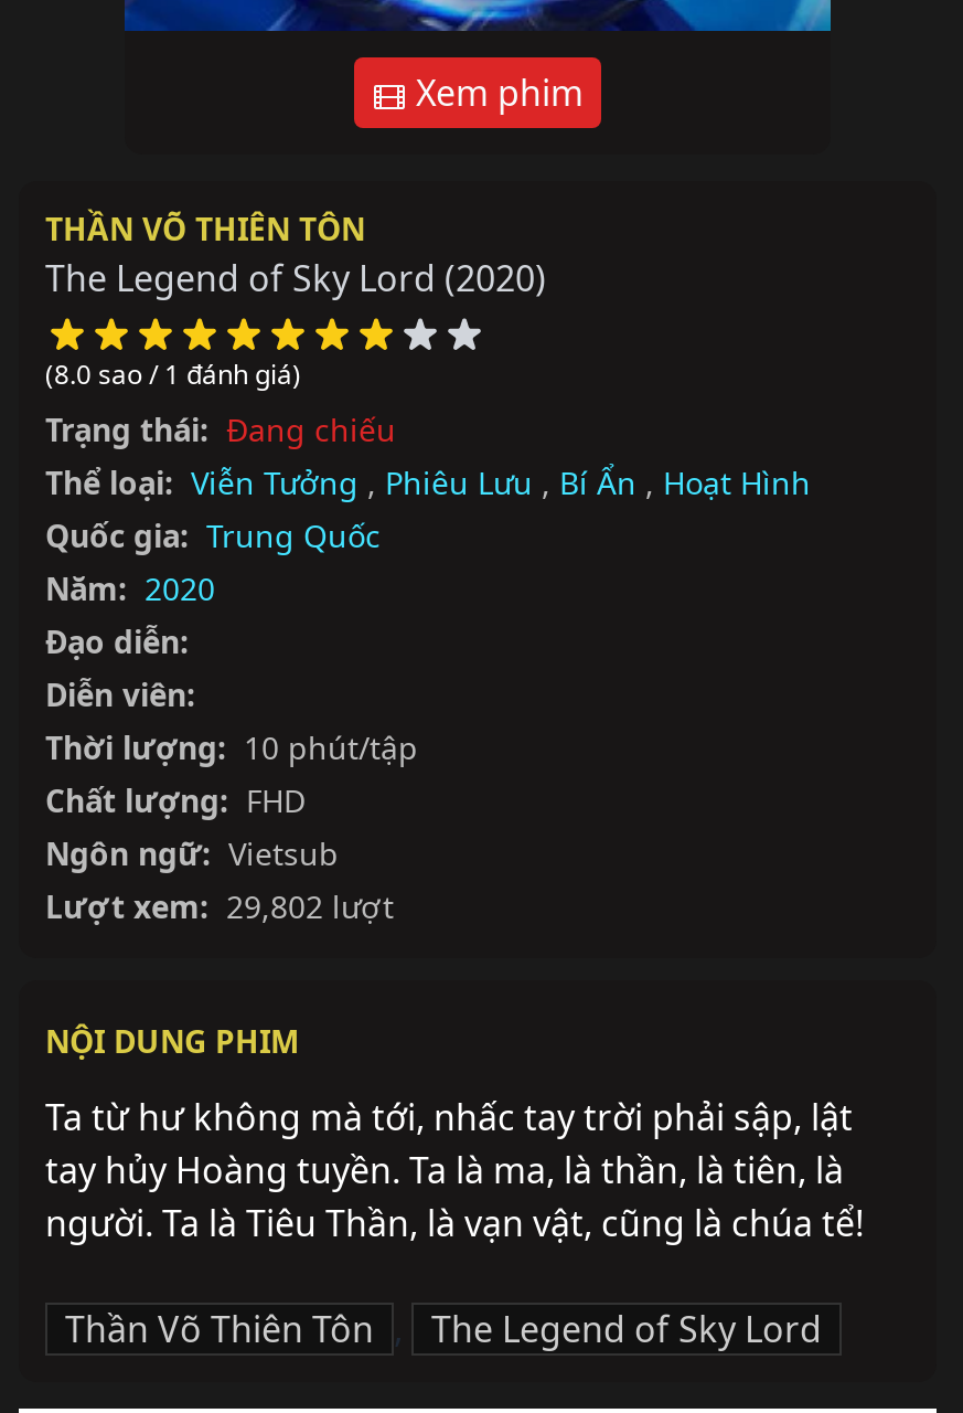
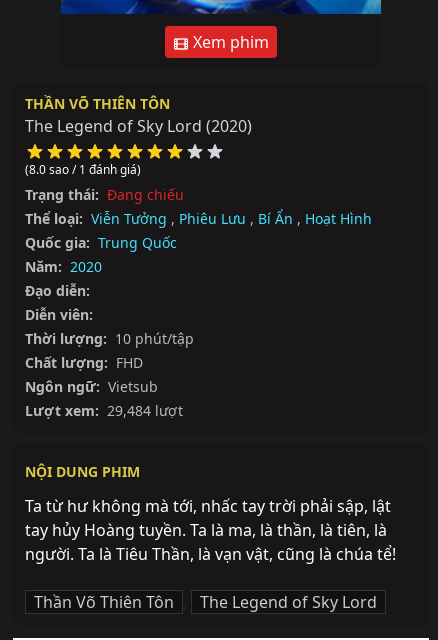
- Lượt xem: 29,802 lượt
+ Lượt xem: 29,484 lượt
